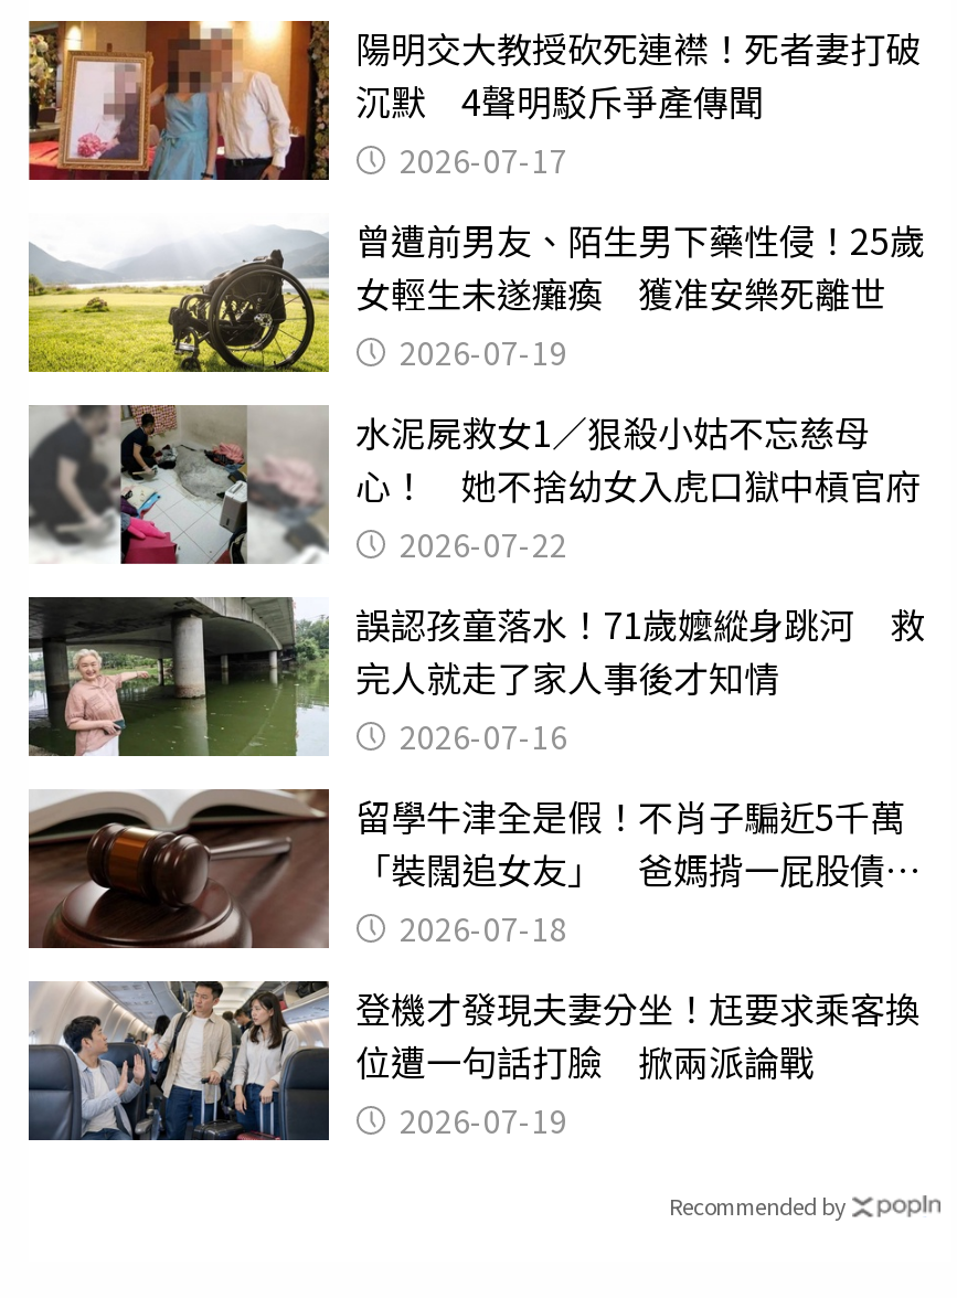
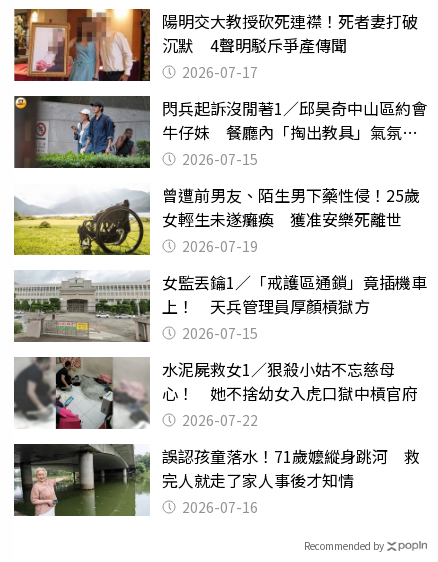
+ [image]
+ 閃兵起訴沒閒著1／邱昊奇中山區約會
+ 牛仔妹 餐廳內「掏出教具」氣氛突
+ 變 2026-07-15

moved down: [image] | 曾遭前男友、陌生男下藥性侵！25歲 | 女輕生未遂癱瘓 獲准安樂死離世 | 2026-07-19

+ [image]
+ 女監丟鑰1／「戒護區通鎖」竟插機車
+ 上！ 天兵管理員厚顏槓獄方
+ 2026-07-15

moved down: [image] | 水泥屍救女1／狠殺小姑不忘慈母 | 心！ 她不捨幼女入虎口獄中槓官府 | 2026-07-22 | 誤認孩童落水！71歲嬤縱身跳河 救 | 完人就走了家人事後才知情 | 2026-07-16

- [image]
- 留學牛津全是假！不肖子騙近5千萬
- 「裝闊追女友」 爸媽揹一屁股債崩
- 潰 2026-07-18
- 登機才發現夫妻分坐！尪要求乘客換
- 位遭一句話打臉 掀兩派論戰
- 2026-07-19

- [image]
